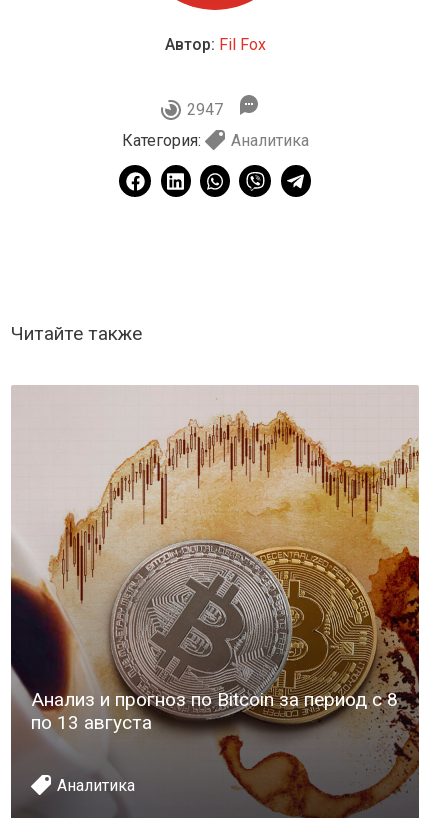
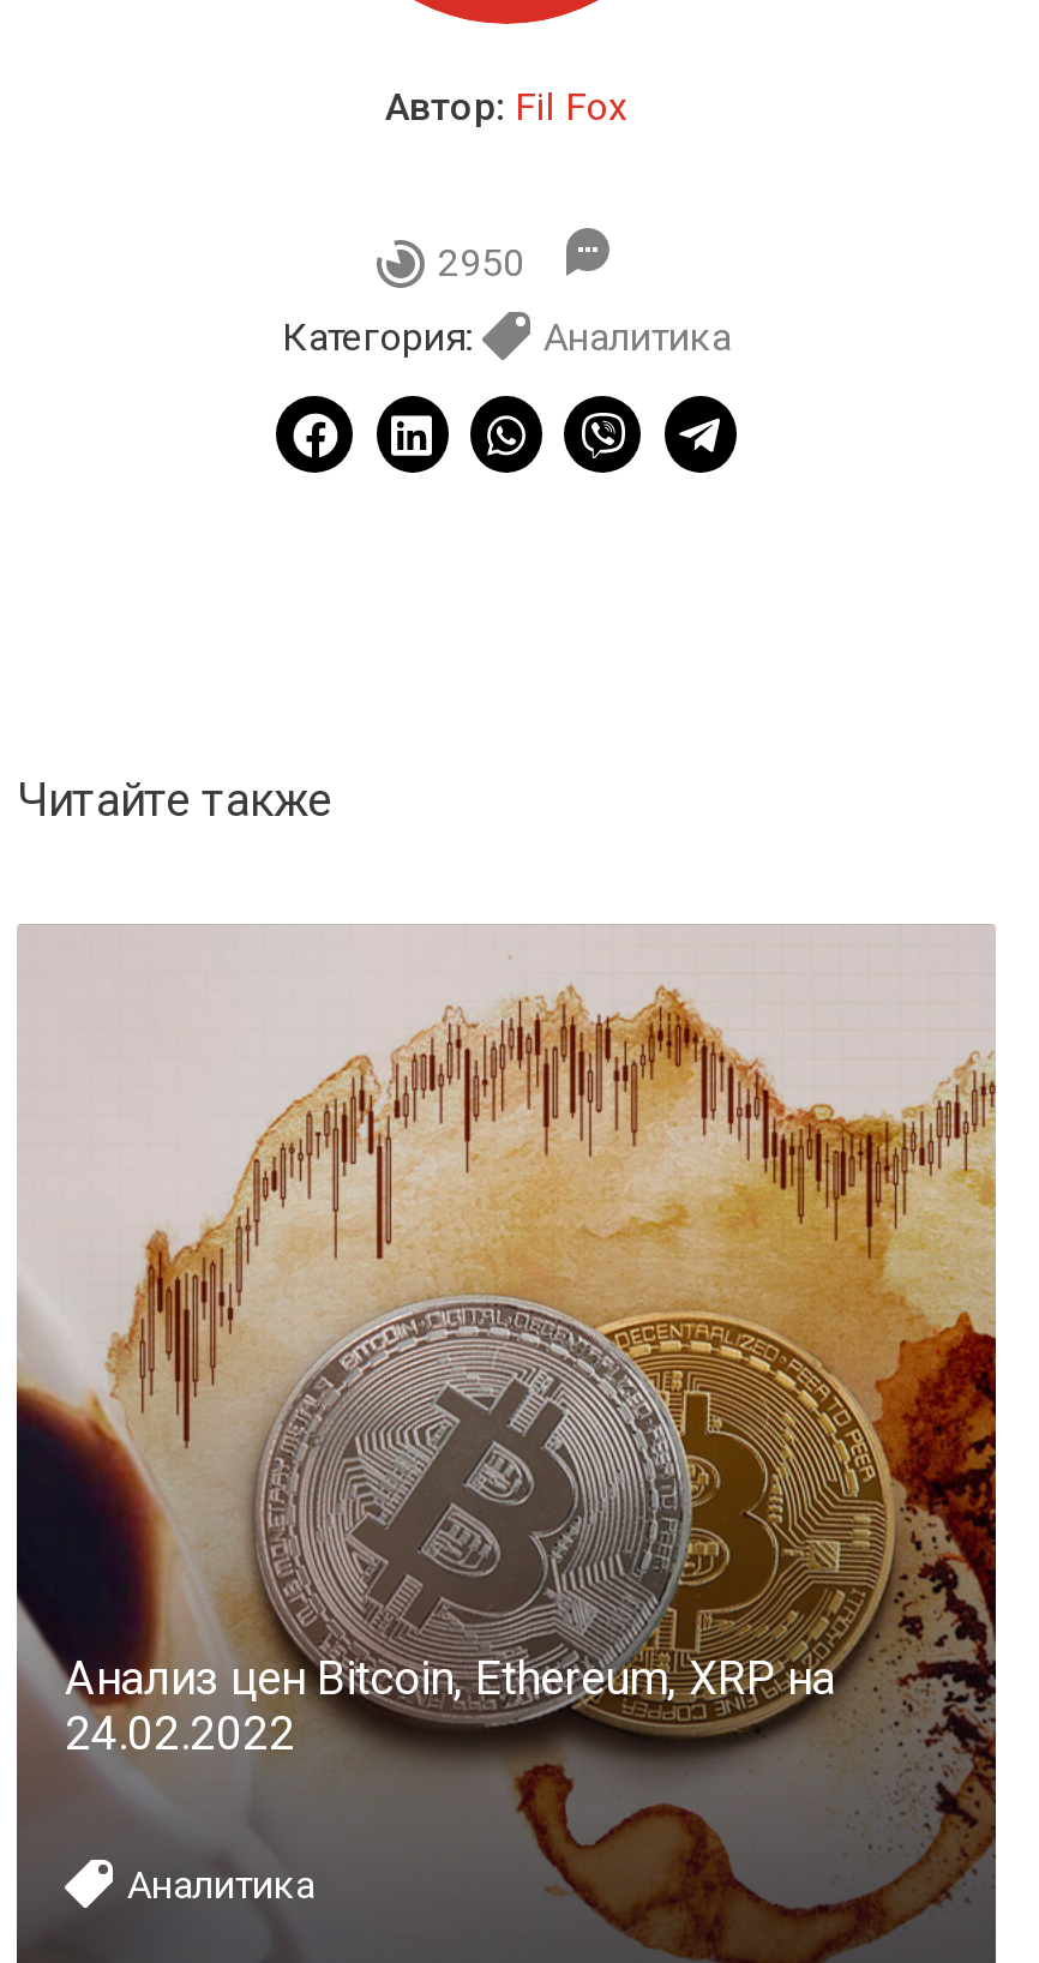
- 2947
+ 2950

- Анализ и прогноз по Bitcoin за период с 8
- по 13 августа
+ Анализ цен Bitcoin, Ethereum, XRP на
+ 24.02.2022
